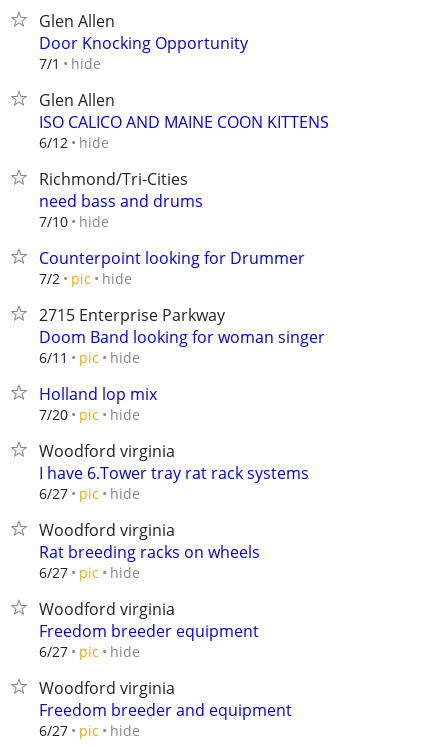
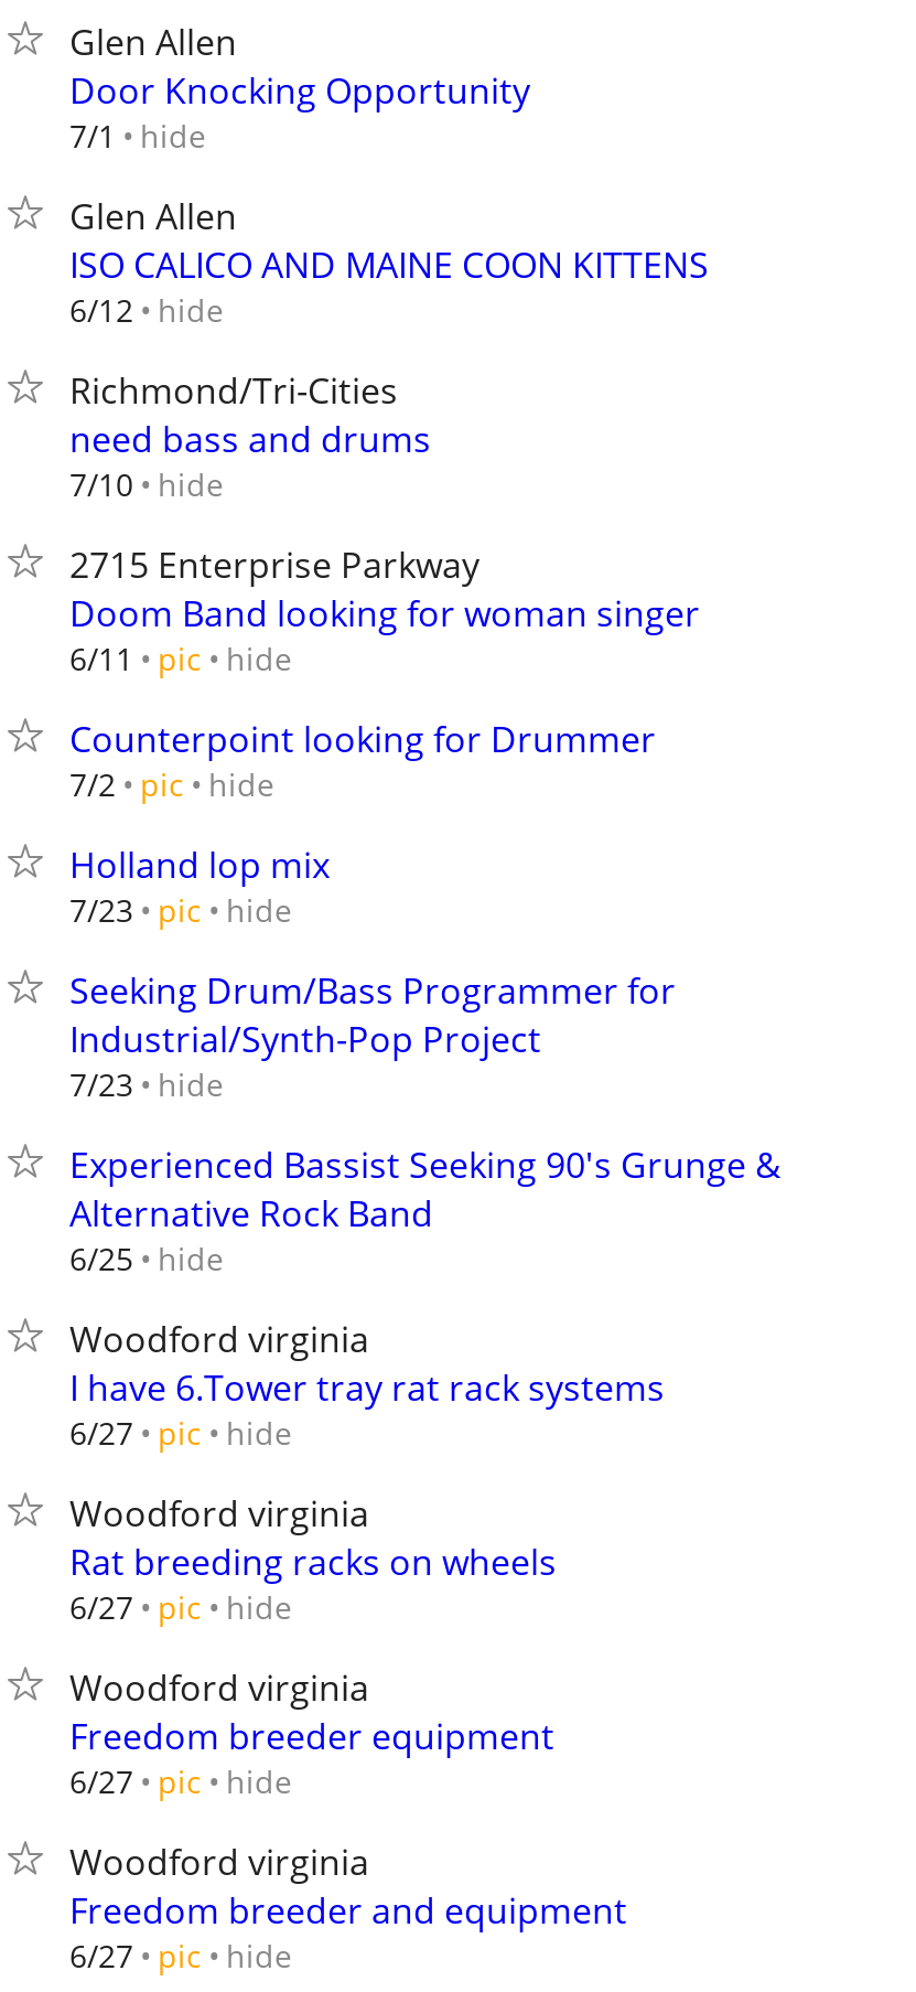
moved down: Counterpoint looking for Drummer | 7/2 pic hide

moved up: 2715 Enterprise Parkway | Doom Band looking for woman singer | 6/11 pic hide

- 7/20 pic hide
+ 7/23 pic hide
+ Seeking Drum/Bass Programmer for
+ Industrial/Synth-Pop Project
+ 7/23 hide
+ Experienced Bassist Seeking 90's Grunge &
+ Alternative Rock Band
+ 6/25 hide
